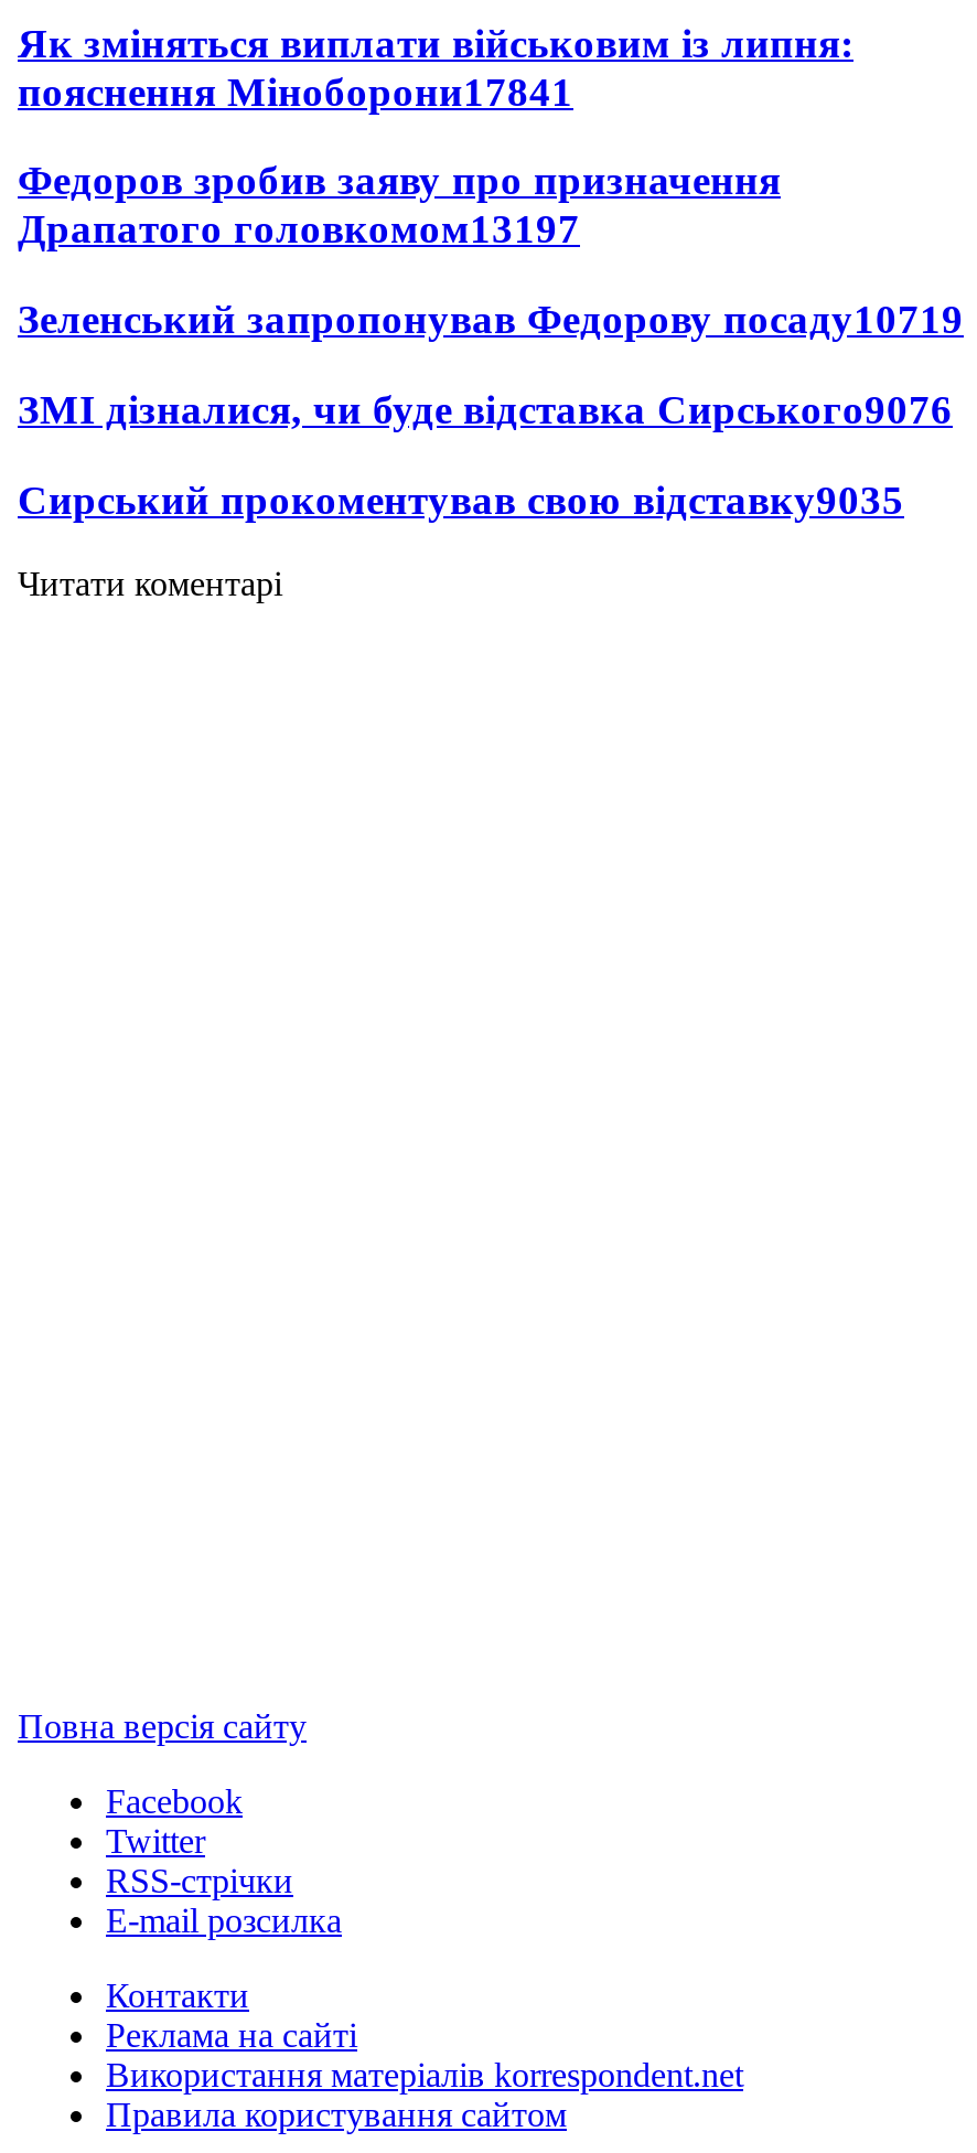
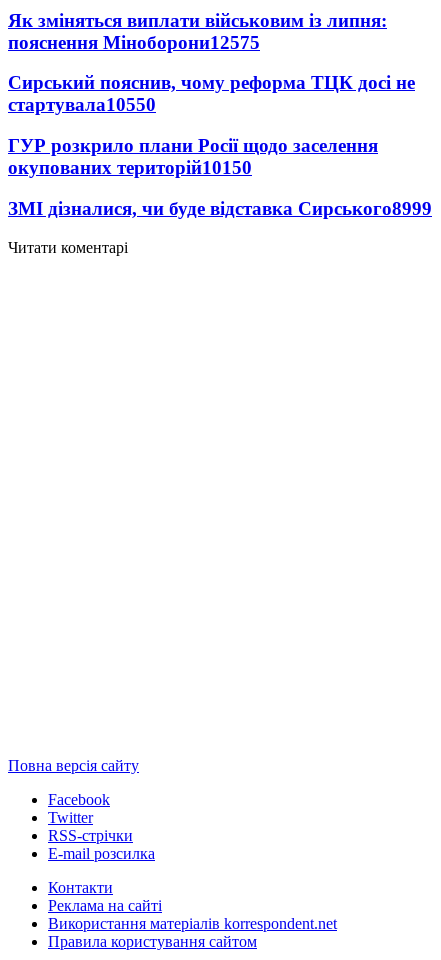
- пояснення Міноборони17841
- Федоров зробив заяву про призначення
- Драпатого головкомом13197
- Зеленський запропонував Федорову посаду10719
- ЗМІ дізналися, чи буде відставка Сирського9076
- Сирський прокоментував свою відставку9035
+ пояснення Міноборони12575
+ Сирський пояснив, чому реформа ТЦК досі не
+ стартувала10550
+ ГУР розкрило плани Росії щодо заселення
+ окупованих територій10150
+ ЗМІ дізналися, чи буде відставка Сирського8999
